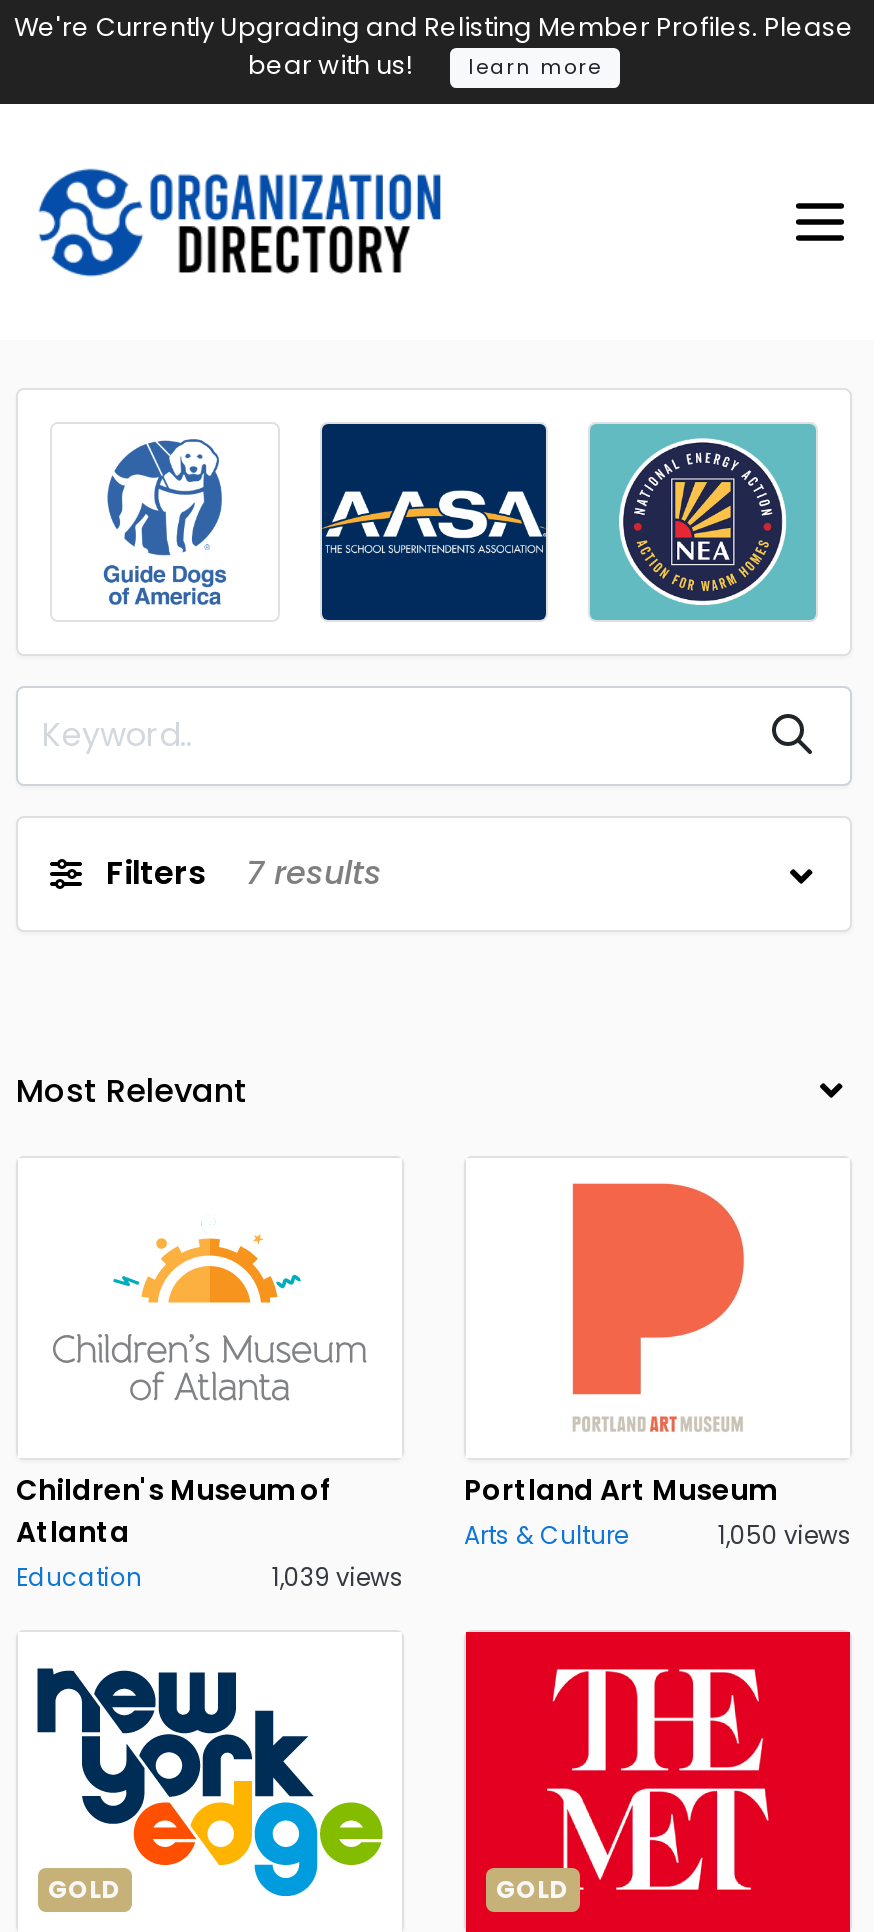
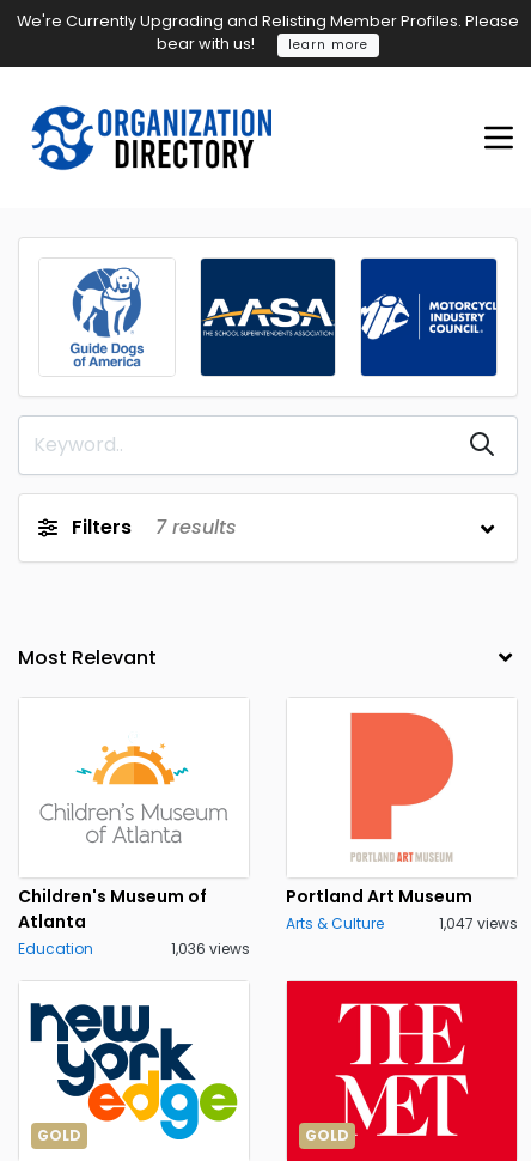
- [image]
+ [image]

- 1,050 views
+ 1,047 views

- 1,039 views
+ 1,036 views
